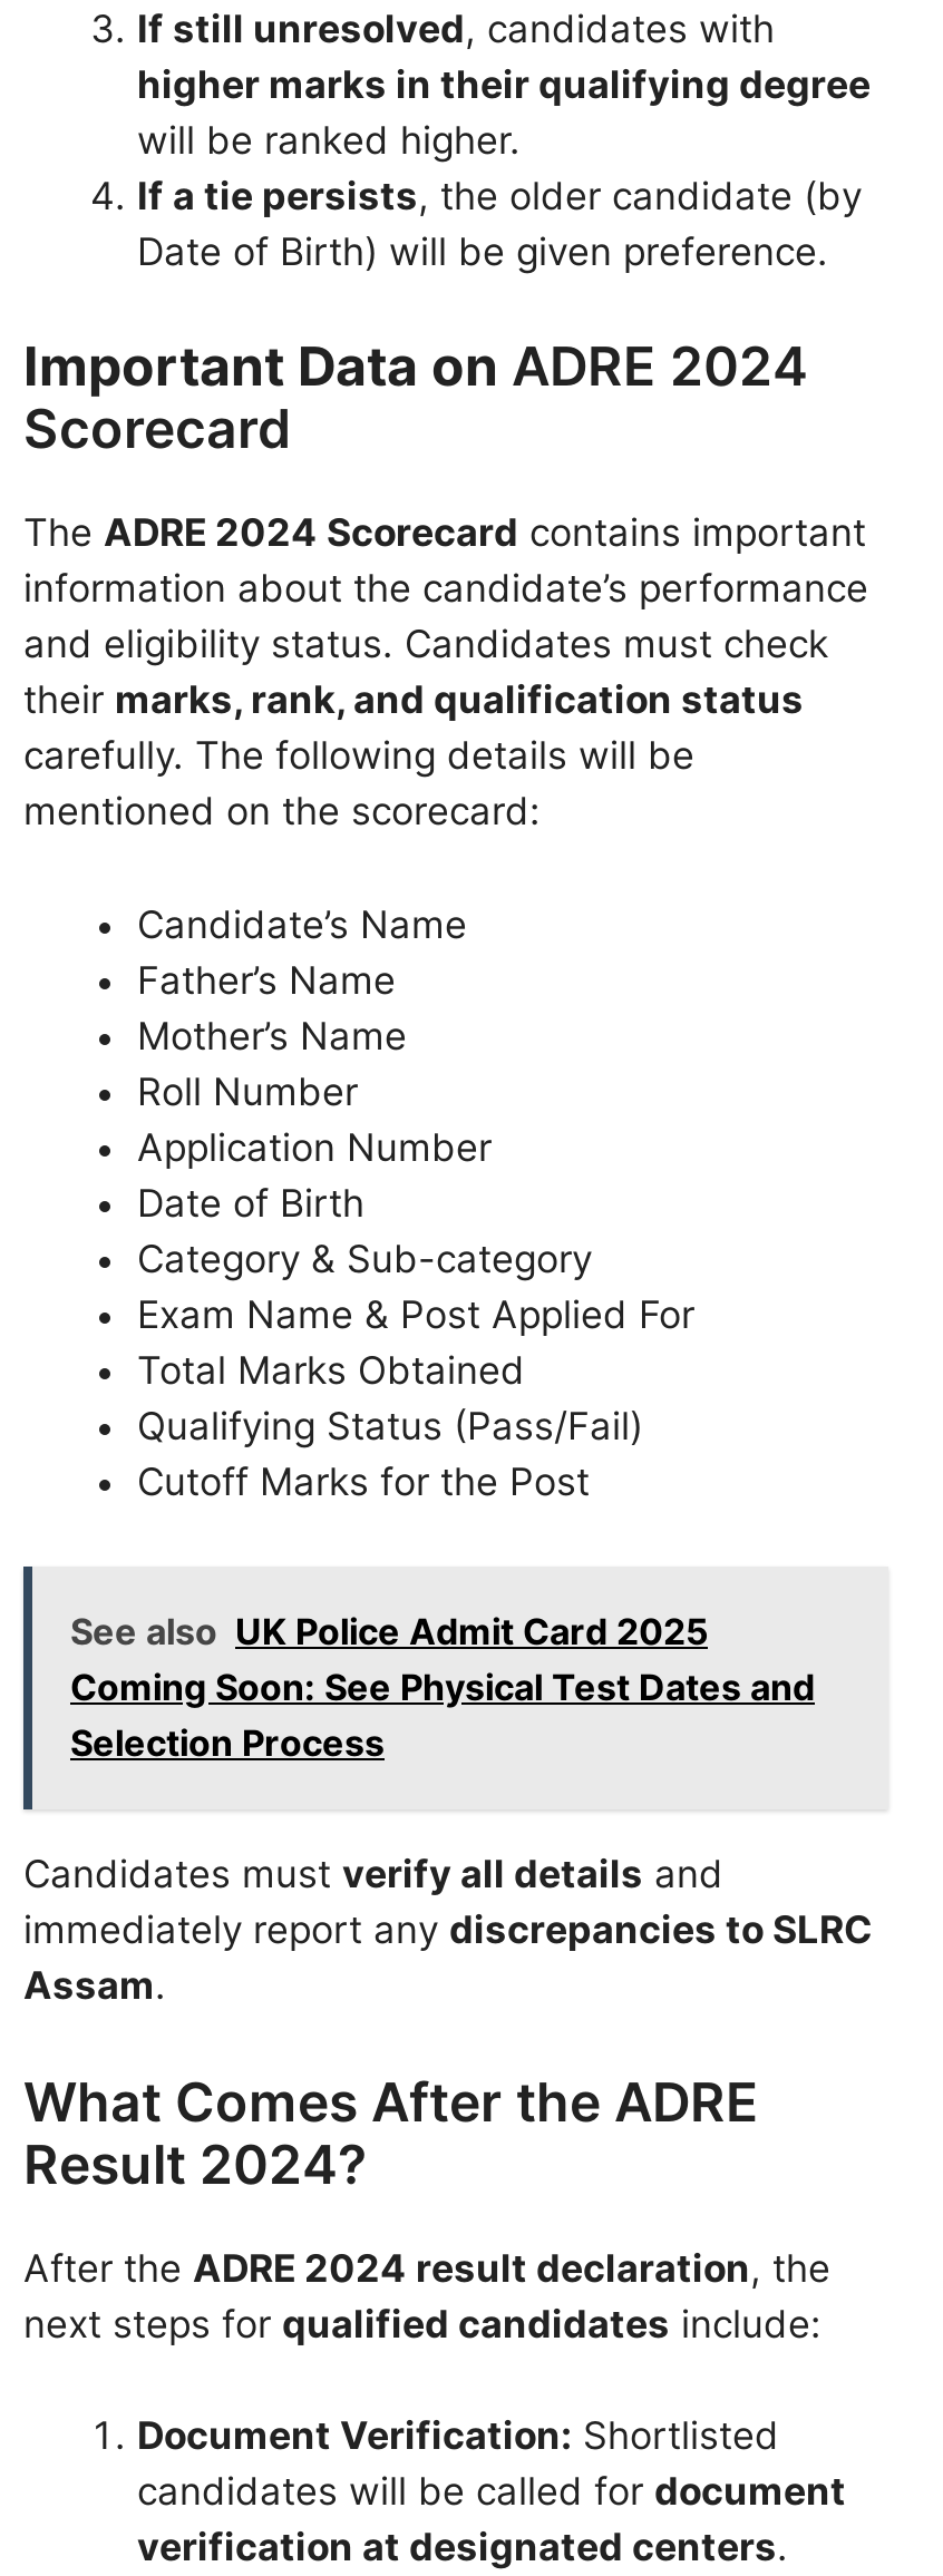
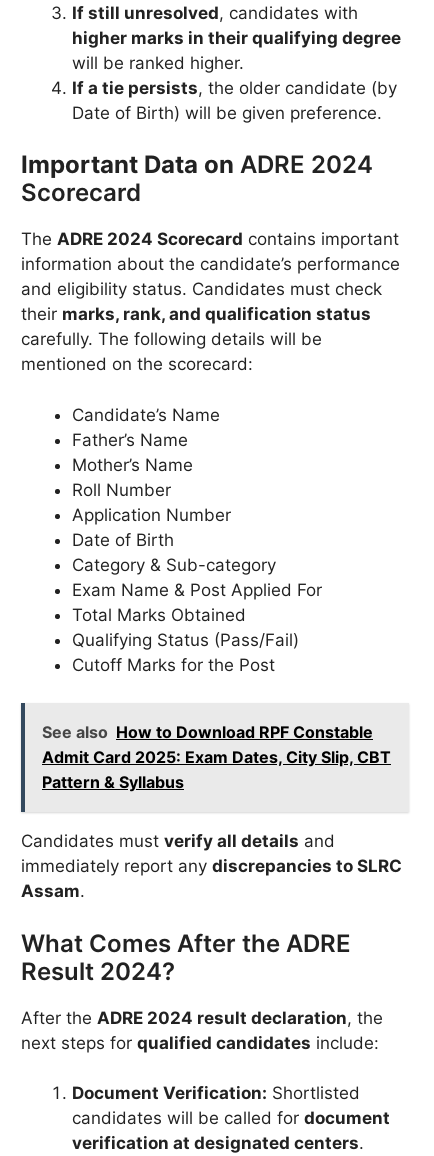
- See also UK Police Admit Card 2025
- Coming Soon: See Physical Test Dates and
- Selection Process
+ See also How to Download RPF Constable
+ Admit Card 2025: Exam Dates, City Slip, CBT
+ Pattern & Syllabus
